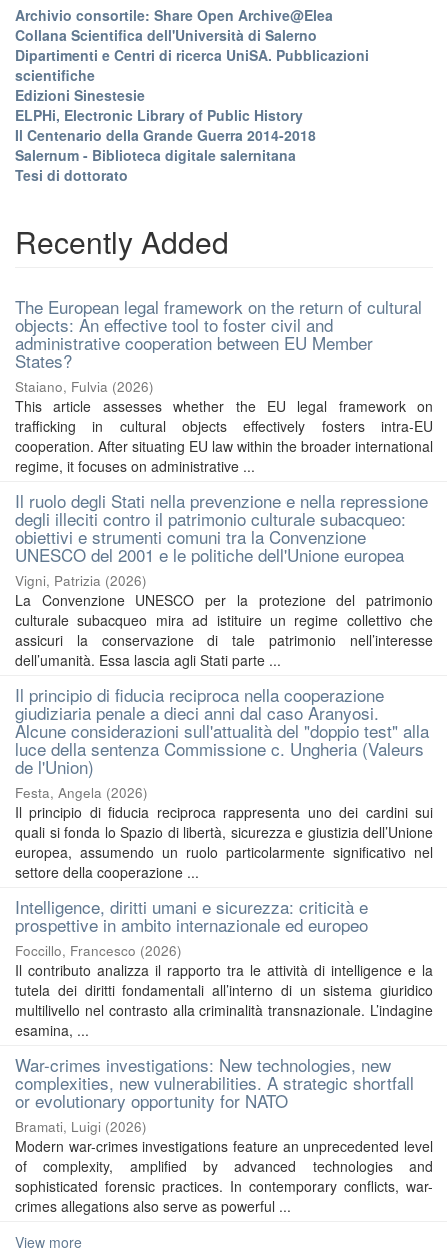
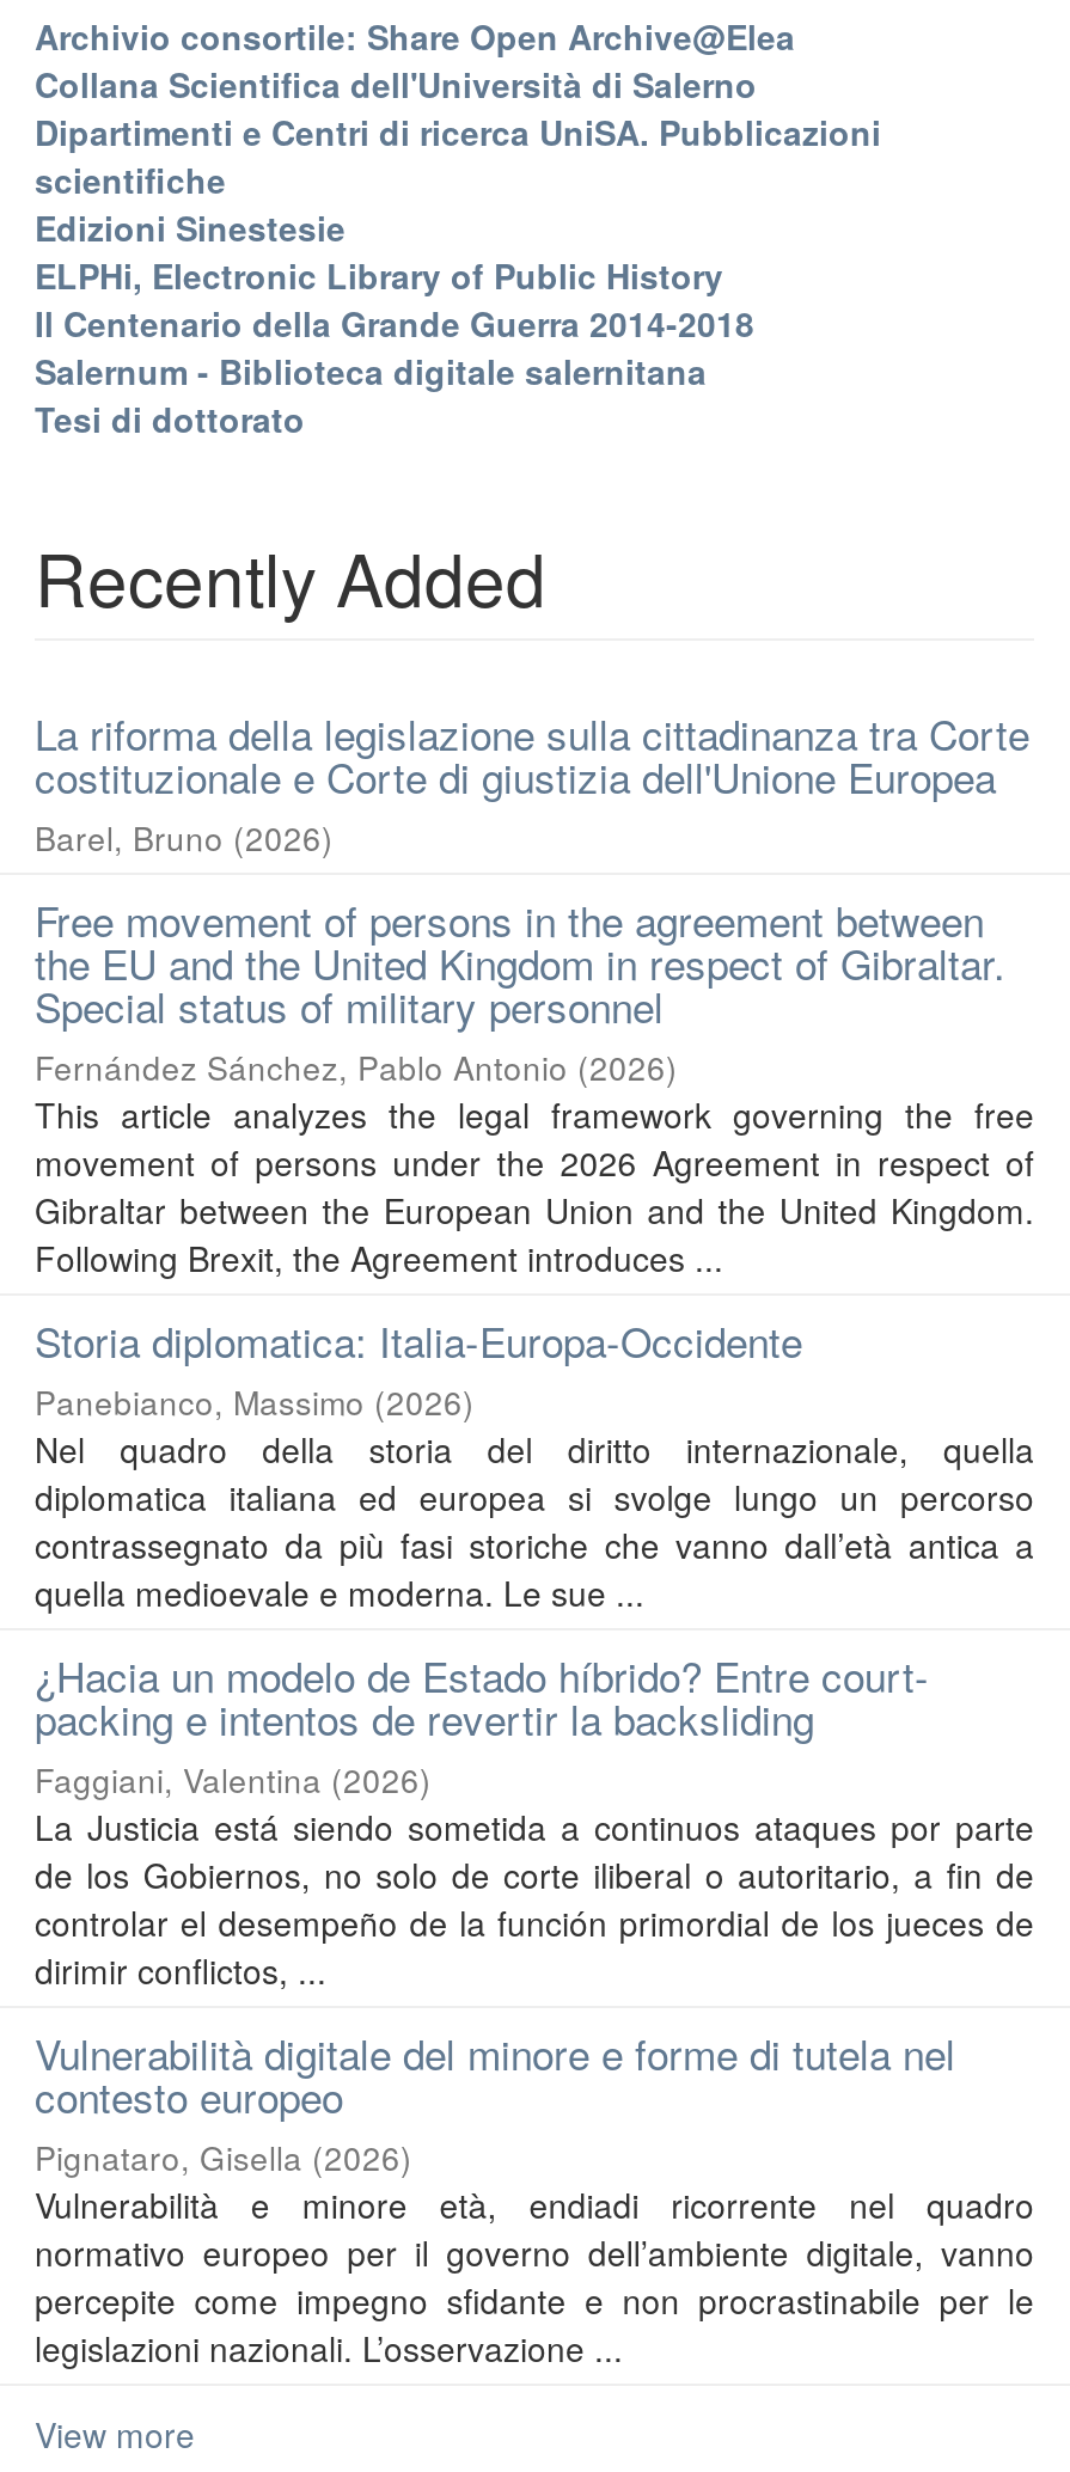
- The European legal framework on the return of cultural
- objects: An effective tool to foster civil and
- administrative cooperation between EU Member
- States?
- Staiano, Fulvia (2026)
- This article assesses whether the EU legal framework on
- trafficking in cultural objects effectively fosters intra-EU
- cooperation. After situating EU law within the broader international
- regime, it focuses on administrative ...
+ La riforma della legislazione sulla cittadinanza tra Corte
+ costituzionale e Corte di giustizia dell'Unione Europea
+ Barel, Bruno (2026)

- Il ruolo degli Stati nella prevenzione e nella repressione
- degli illeciti contro il patrimonio culturale subacqueo:
- obiettivi e strumenti comuni tra la Convenzione
- UNESCO del 2001 e le politiche dell'Unione europea
- Vigni, Patrizia (2026)
- La Convenzione UNESCO per la protezione del patrimonio
- culturale subacqueo mira ad istituire un regime collettivo che
- assicuri la conservazione di tale patrimonio nell’interesse
- dell’umanità. Essa lascia agli Stati parte ...
+ Free movement of persons in the agreement between
+ the EU and the United Kingdom in respect of Gibraltar.
+ Special status of military personnel
+ Fernández Sánchez, Pablo Antonio (2026)
+ This article analyzes the legal framework governing the free
+ movement of persons under the 2026 Agreement in respect of
+ Gibraltar between the European Union and the United Kingdom.
+ Following Brexit, the Agreement introduces ...

- Il principio di fiducia reciproca nella cooperazione
- giudiziaria penale a dieci anni dal caso Aranyosi.
- Alcune considerazioni sull'attualità del "doppio test" alla
- luce della sentenza Commissione c. Ungheria (Valeurs
- de l'Union)
- Festa, Angela (2026)
- Il principio di fiducia reciproca rappresenta uno dei cardini sui
- quali si fonda lo Spazio di libertà, sicurezza e giustizia dell’Unione
- europea, assumendo un ruolo particolarmente significativo nel
- settore della cooperazione ...
+ Storia diplomatica: Italia-Europa-Occidente
+ Panebianco, Massimo (2026)
+ Nel quadro della storia del diritto internazionale, quella
+ diplomatica italiana ed europea si svolge lungo un percorso
+ contrassegnato da più fasi storiche che vanno dall’età antica a
+ quella medioevale e moderna. Le sue ...

- Intelligence, diritti umani e sicurezza: criticità e
- prospettive in ambito internazionale ed europeo
- Foccillo, Francesco (2026)
- Il contributo analizza il rapporto tra le attività di intelligence e la
- tutela dei diritti fondamentali all’interno di un sistema giuridico
- multilivello nel contrasto alla criminalità transnazionale. L’indagine
- esamina, ...
+ ¿Hacia un modelo de Estado híbrido? Entre court-
+ packing e intentos de revertir la backsliding
+ Faggiani, Valentina (2026)
+ La Justicia está siendo sometida a continuos ataques por parte
+ de los Gobiernos, no solo de corte iliberal o autoritario, a fin de
+ controlar el desempeño de la función primordial de los jueces de
+ dirimir conflictos, ...

- War-crimes investigations: New technologies, new
- complexities, new vulnerabilities. A strategic shortfall
- or evolutionary opportunity for NATO
- Bramati, Luigi (2026)
- Modern war-crimes investigations feature an unprecedented level
- of complexity, amplified by advanced technologies and
- sophisticated forensic practices. In contemporary conflicts, war-
- crimes allegations also serve as powerful ...
+ Vulnerabilità digitale del minore e forme di tutela nel
+ contesto europeo
+ Pignataro, Gisella (2026)
+ Vulnerabilità e minore età, endiadi ricorrente nel quadro
+ normativo europeo per il governo dell’ambiente digitale, vanno
+ percepite come impegno sfidante e non procrastinabile per le
+ legislazioni nazionali. L’osservazione ...
